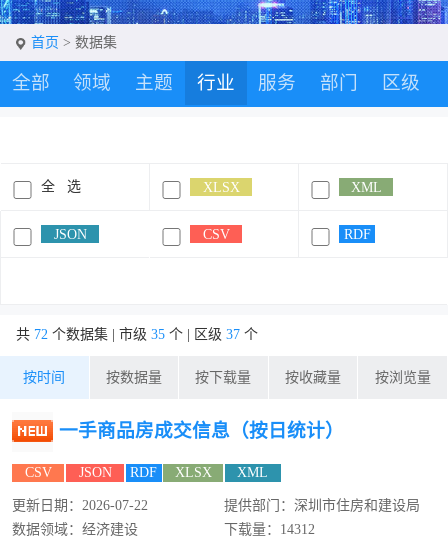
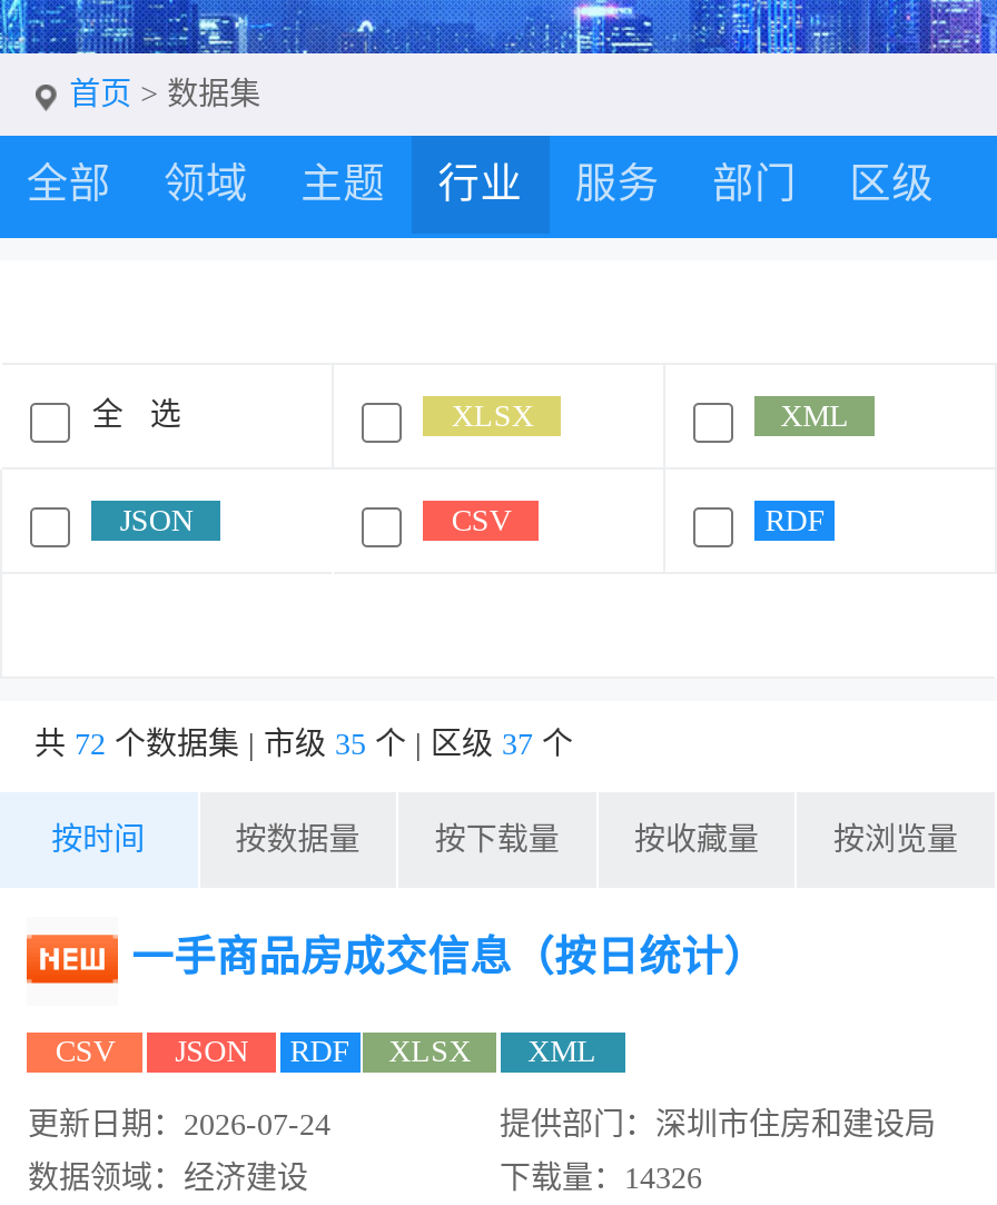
- 更新日期：2026-07-22
+ 更新日期：2026-07-24

- 下载量：14312
+ 下载量：14326
